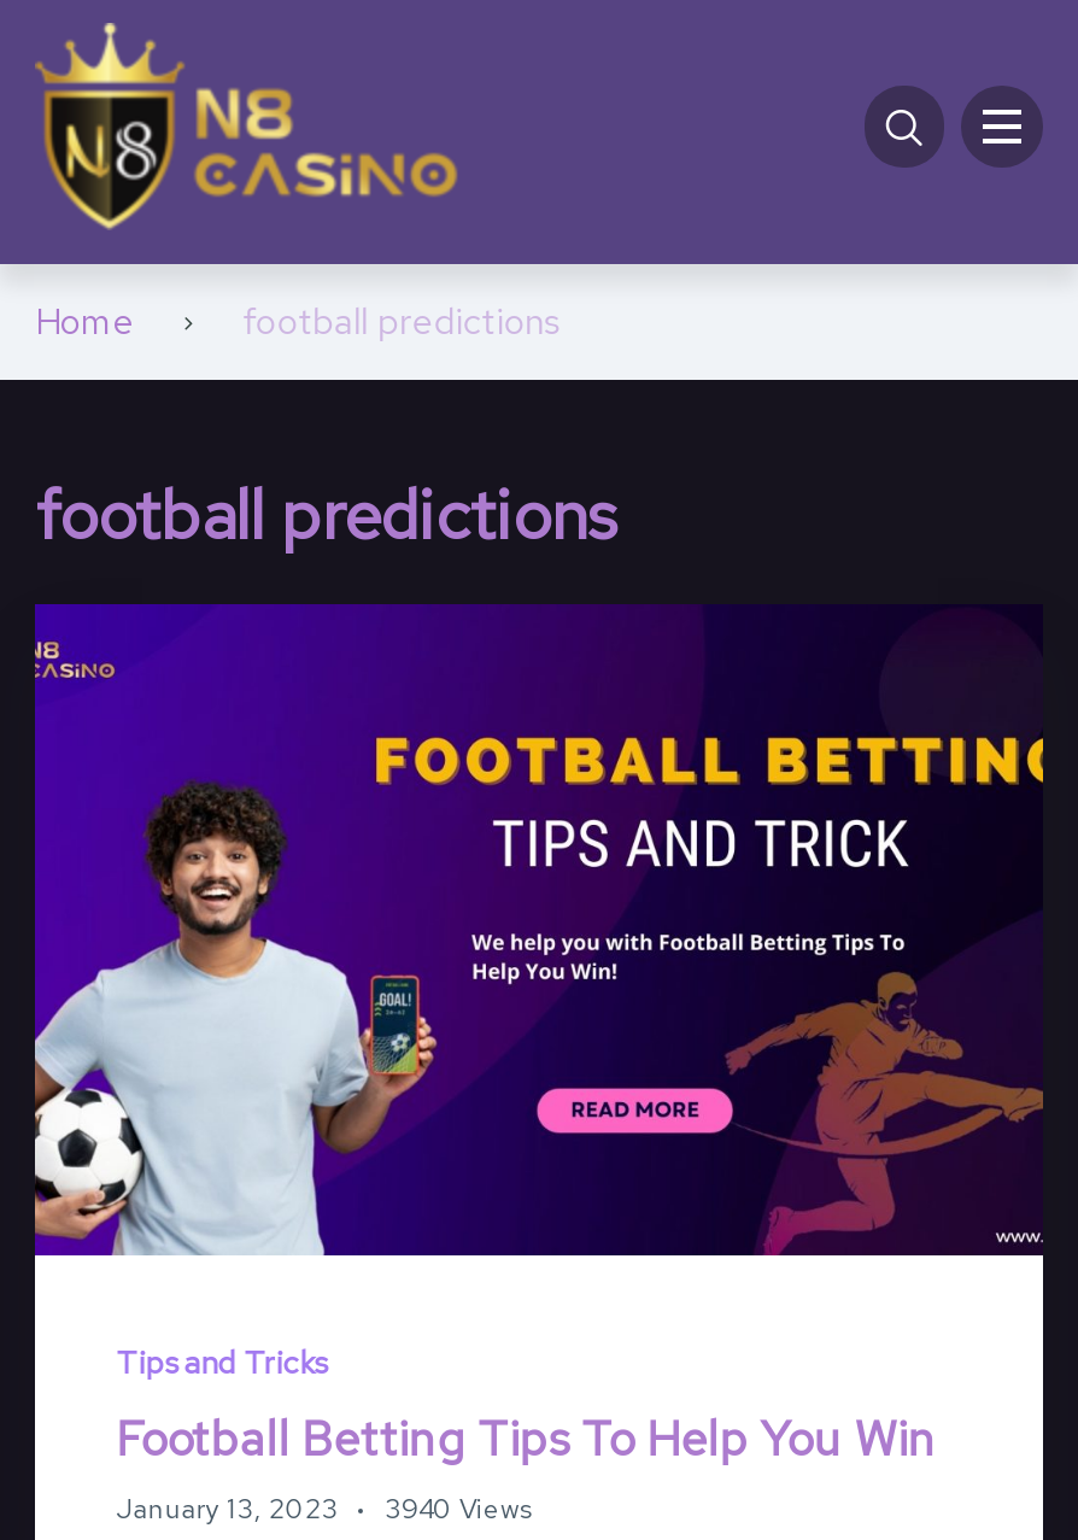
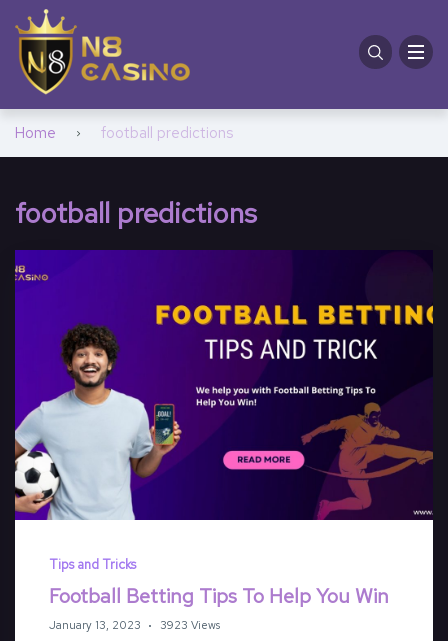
- January 13, 2023 3940 Views
+ January 13, 2023 3923 Views
